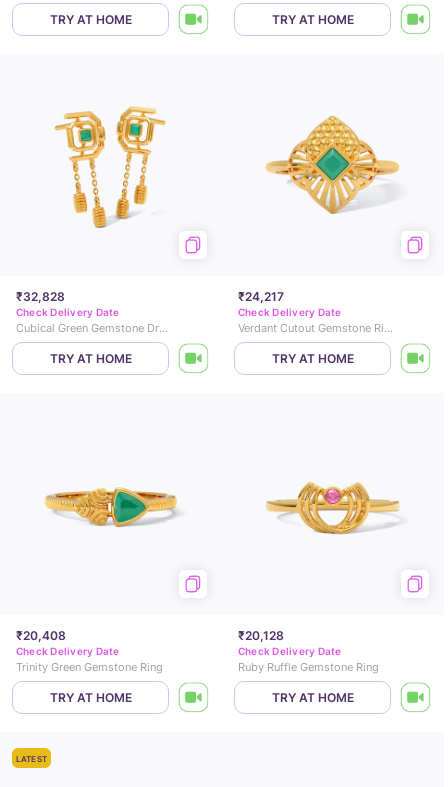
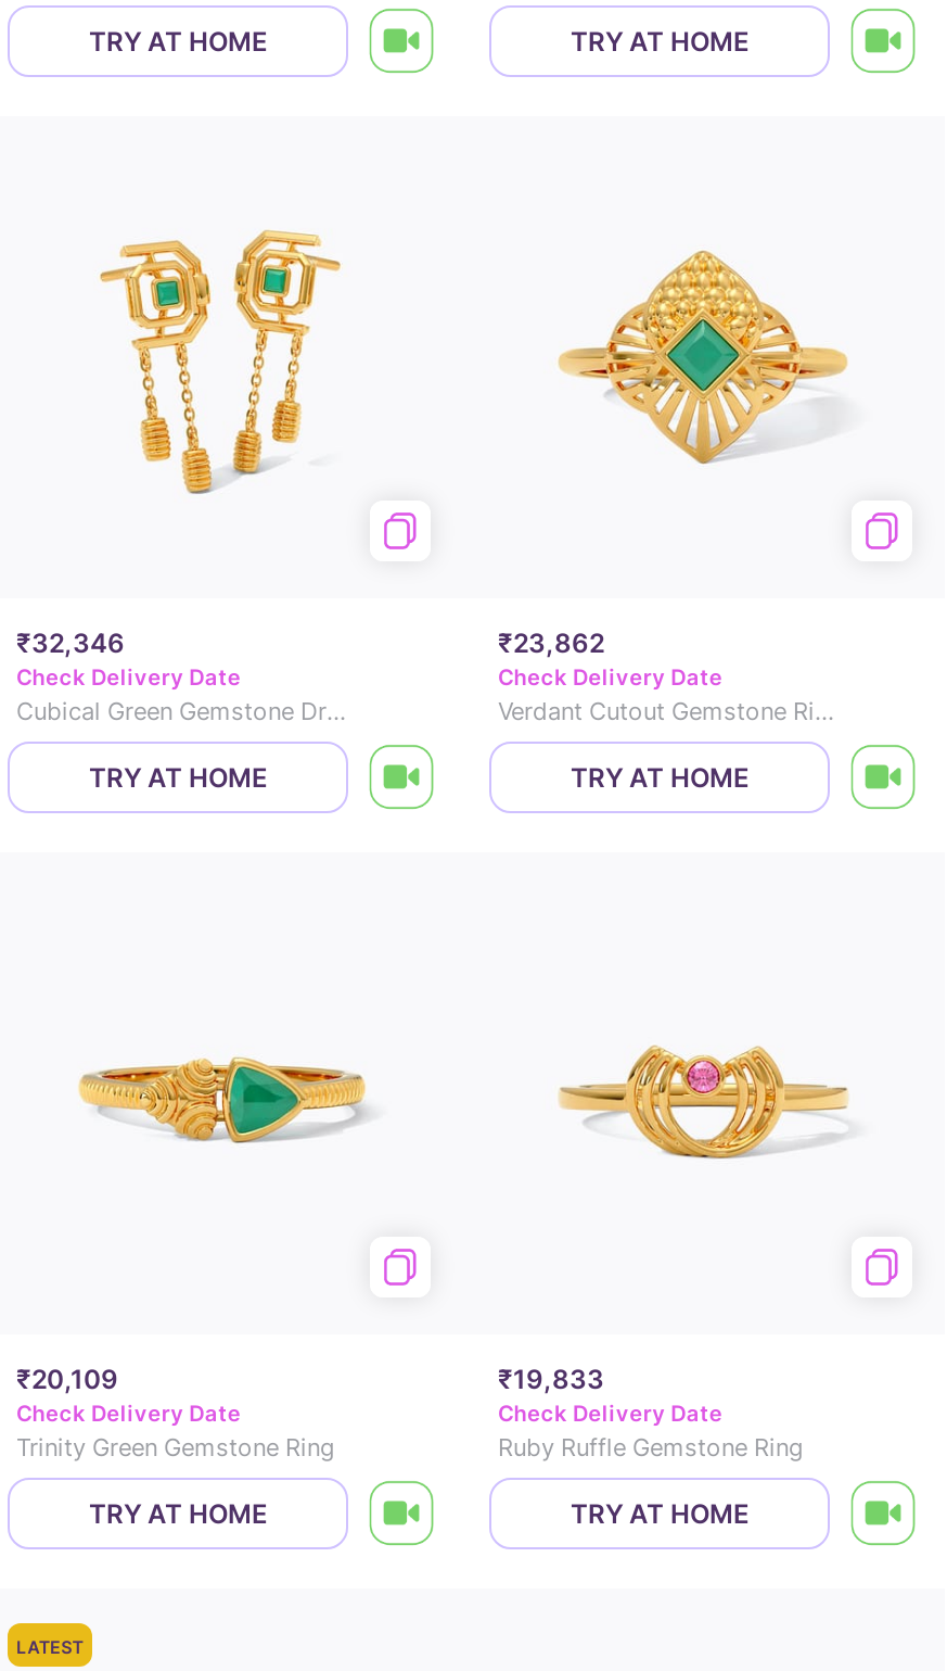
- ₹32,828
+ ₹32,346

- ₹24,217
+ ₹23,862

- ₹20,408
+ ₹20,109

- ₹20,128
+ ₹19,833
